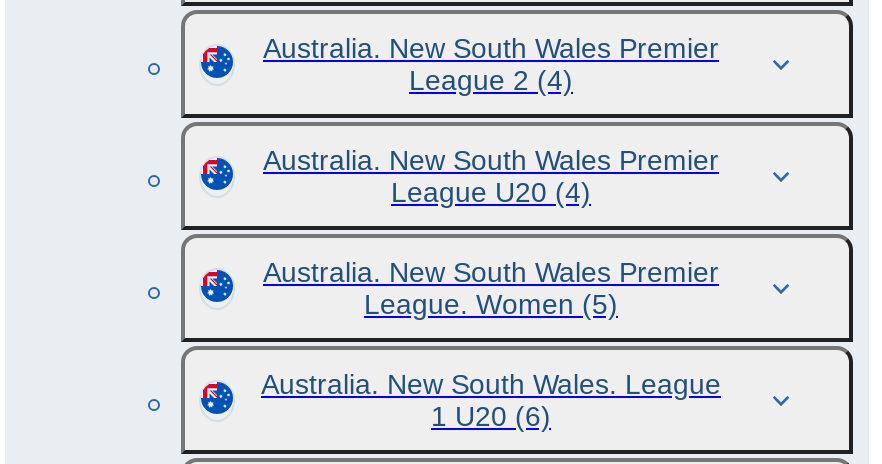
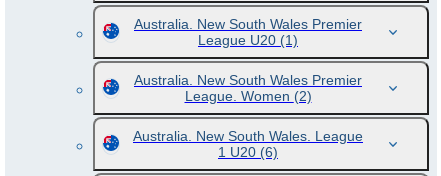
- League 2 (4)
+ League U20 (1)

- League U20 (4)
- Australia. New South Wales Premier
- League. Women (5)
+ League. Women (2)
